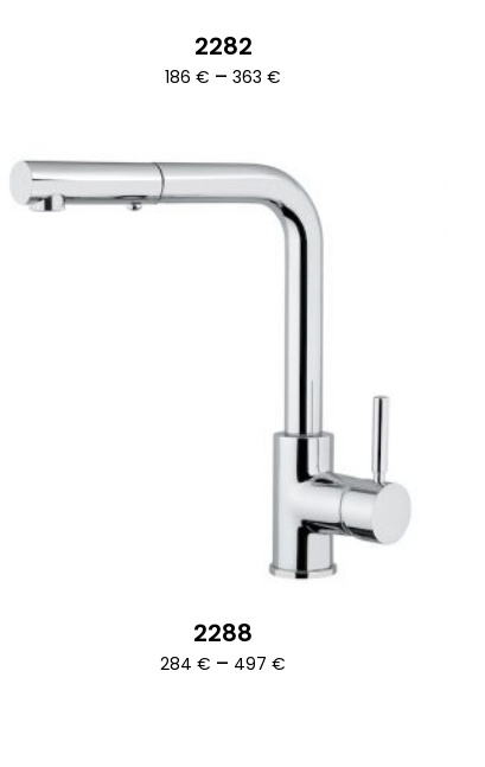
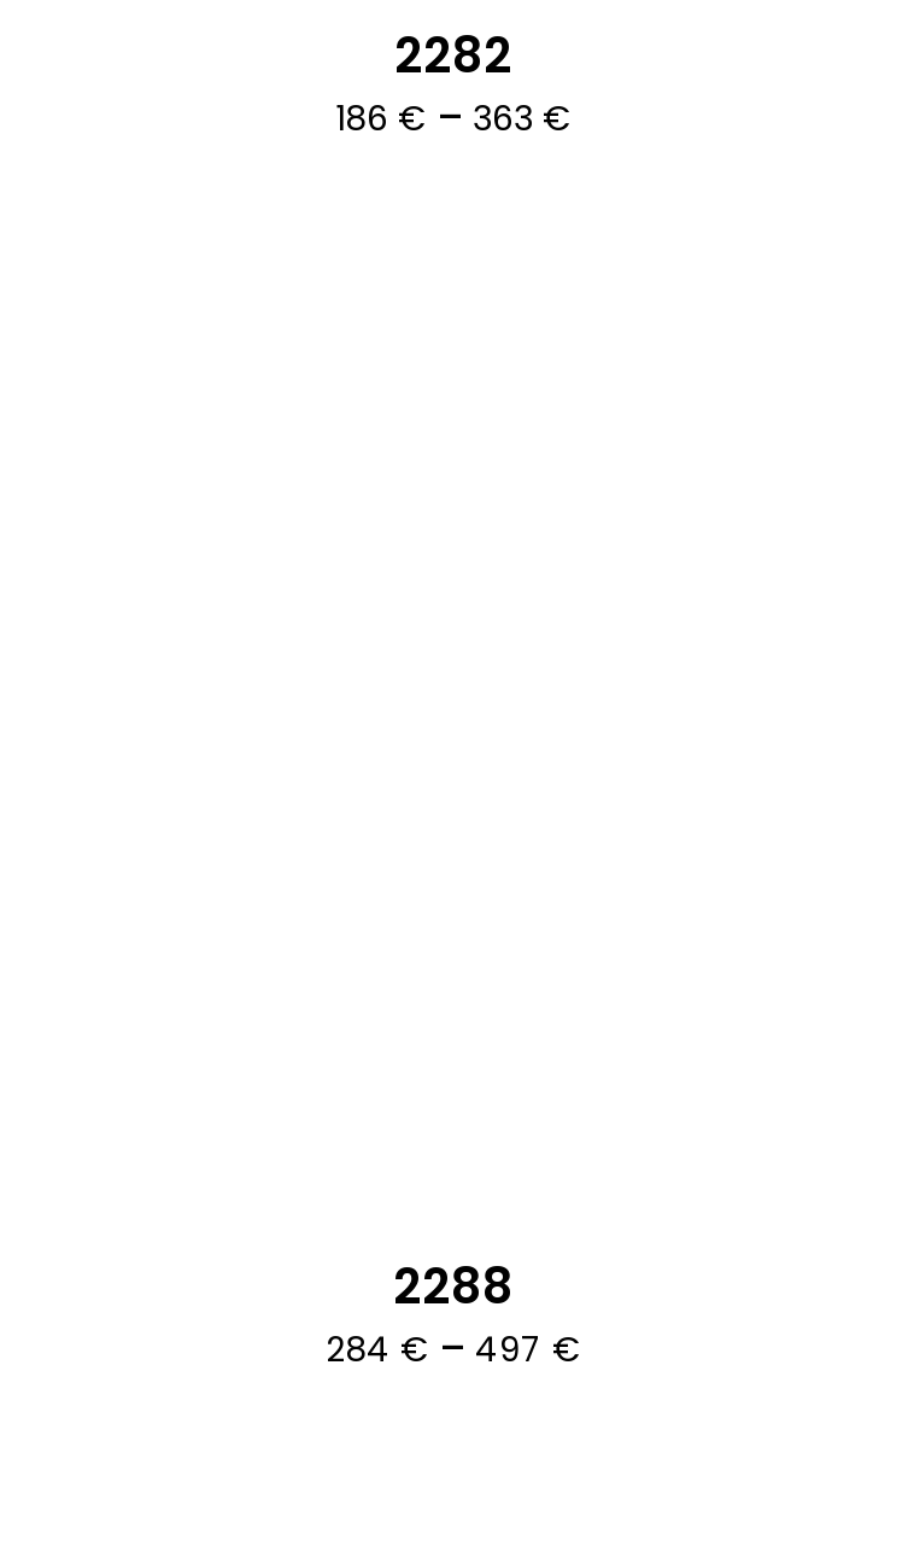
- [image]
